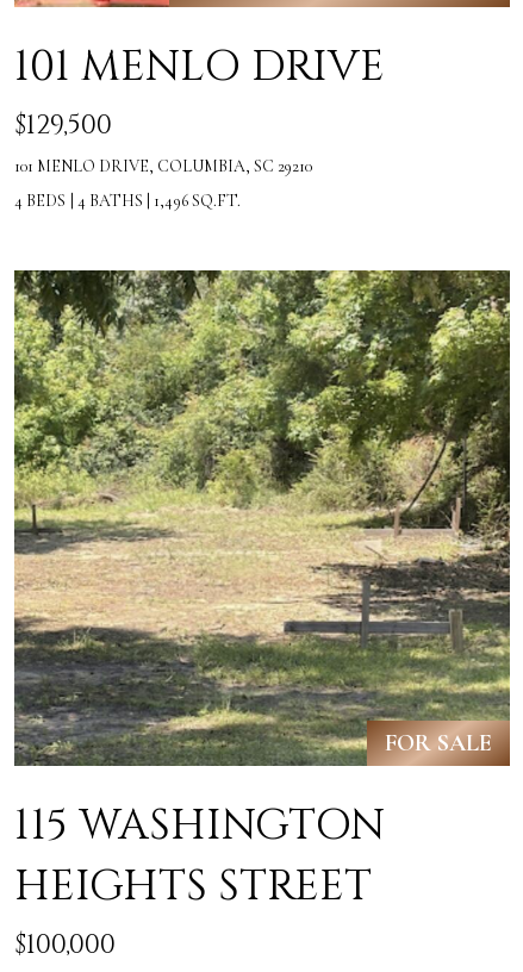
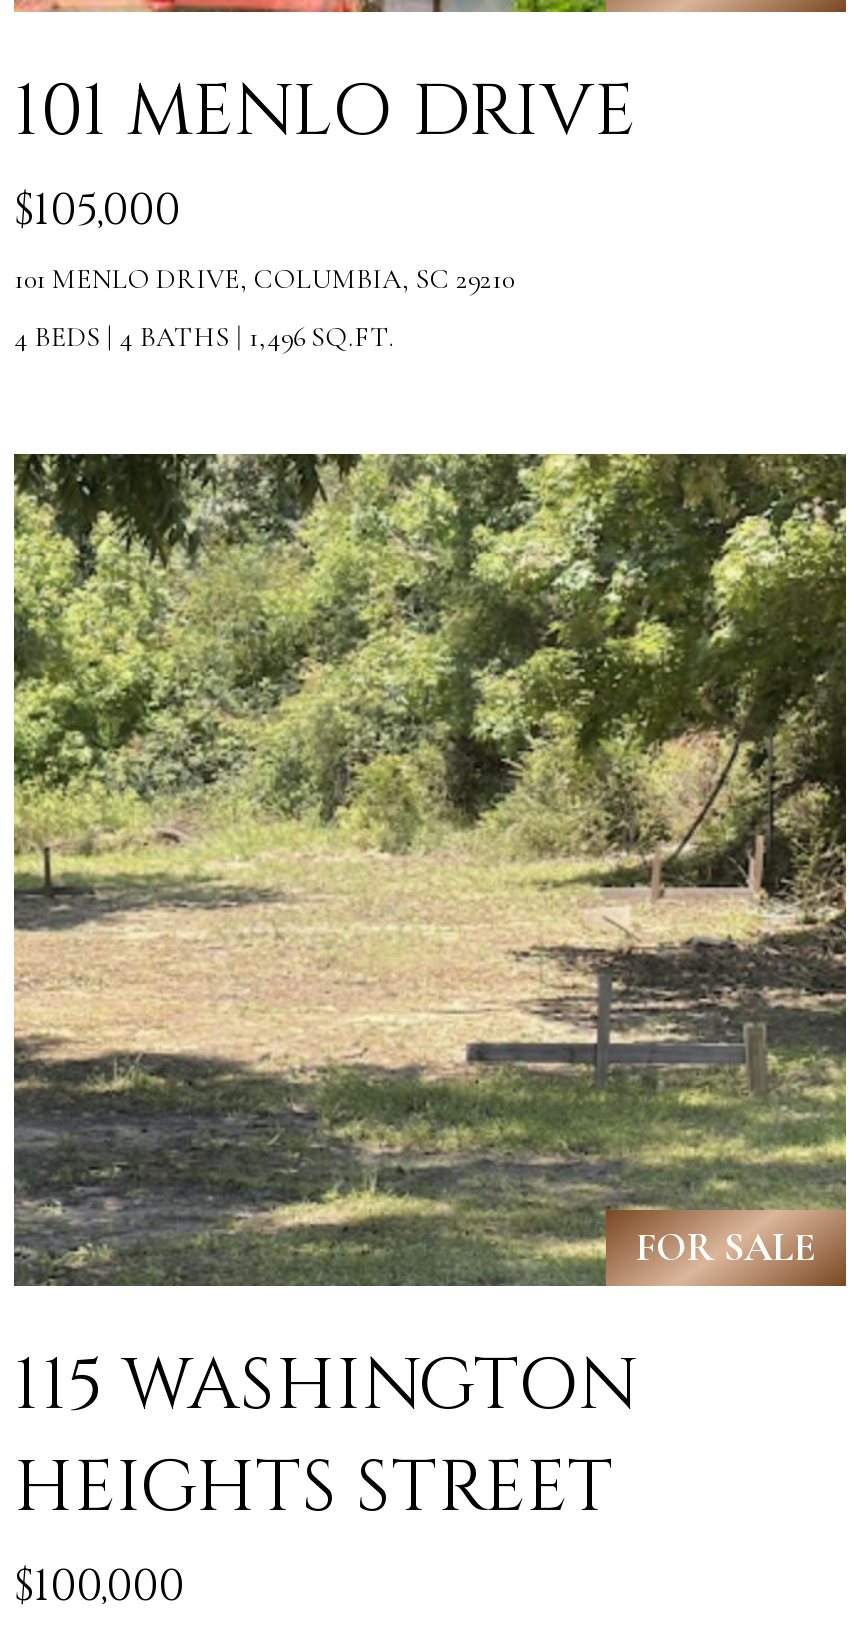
- $129,500
+ $105,000
